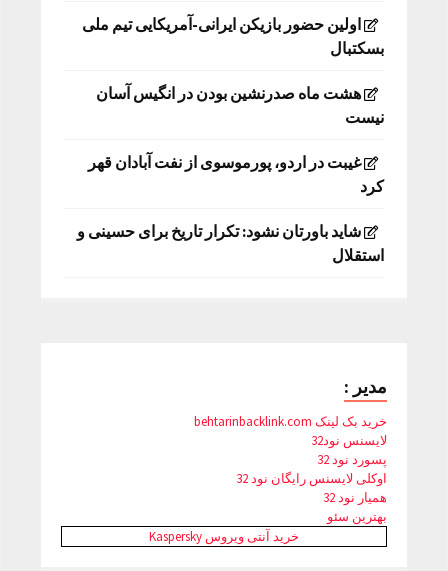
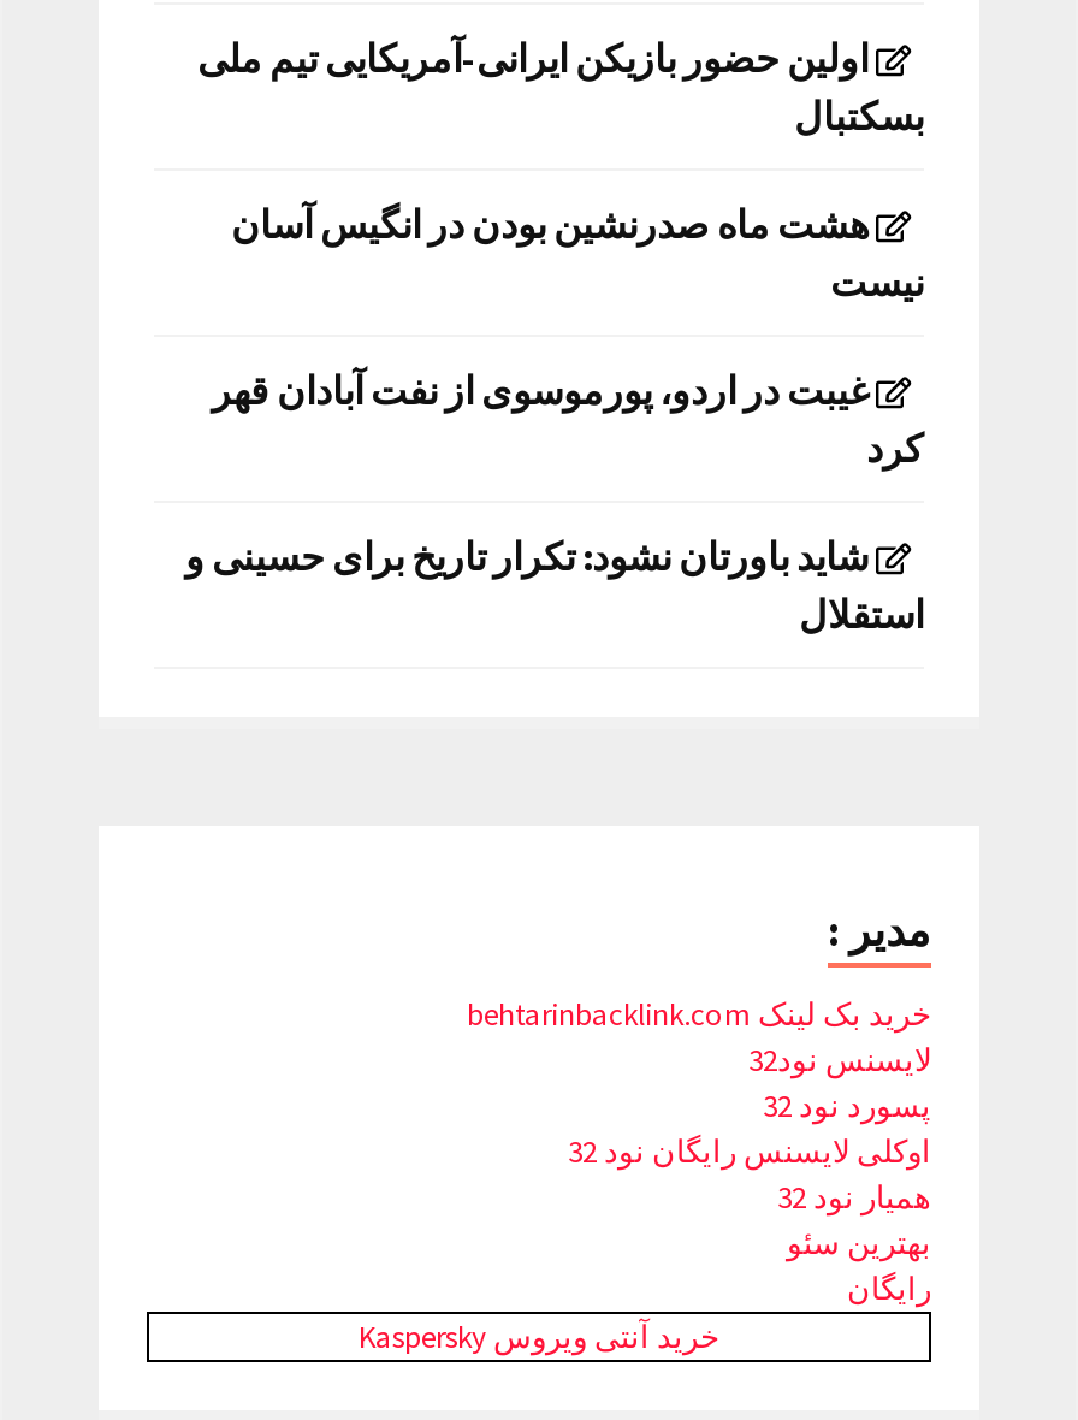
+ رایگان
